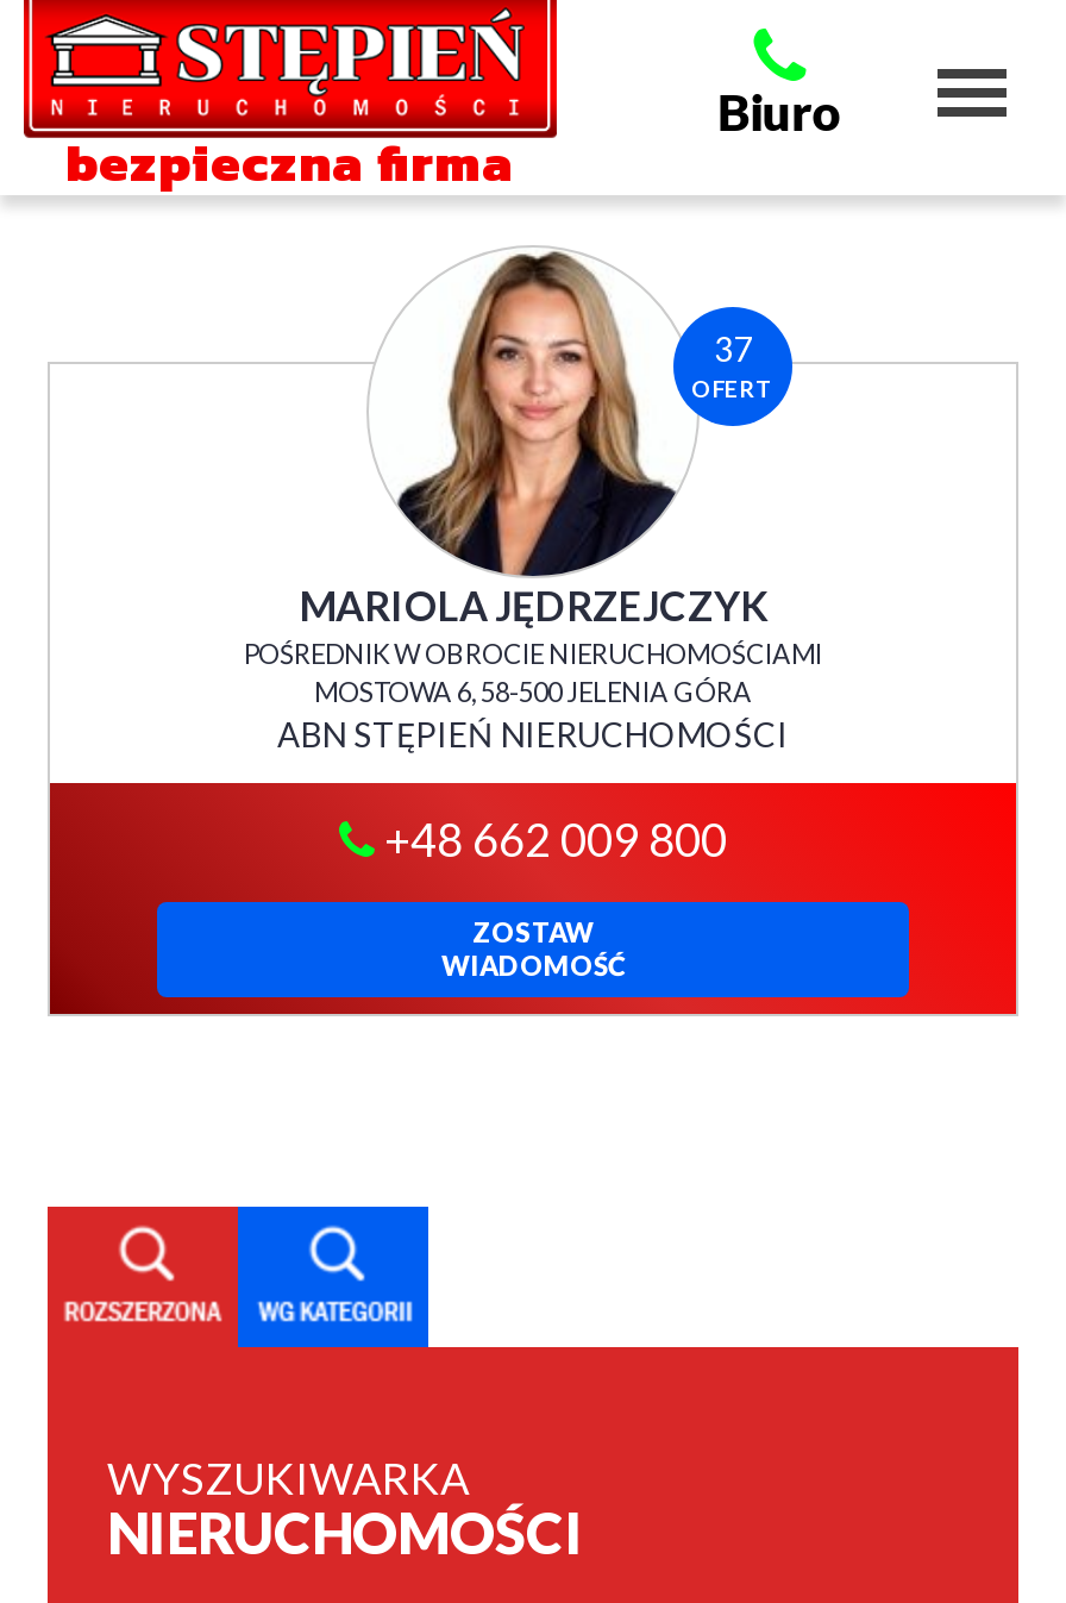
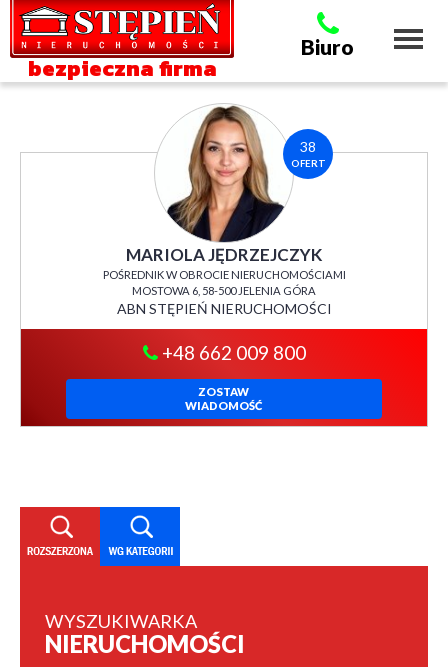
- 37
+ 38
